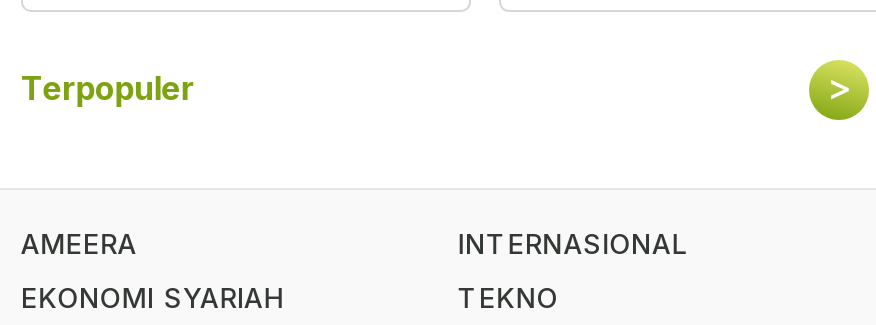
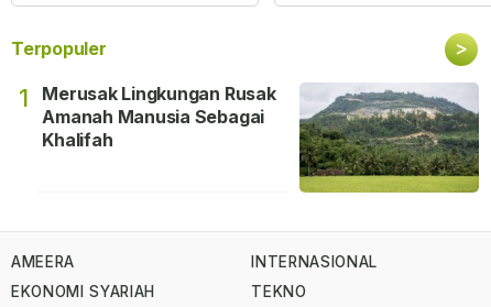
+ [image]
+ 1
+ Merusak Lingkungan Rusak
+ Amanah Manusia Sebagai
+ Khalifah
